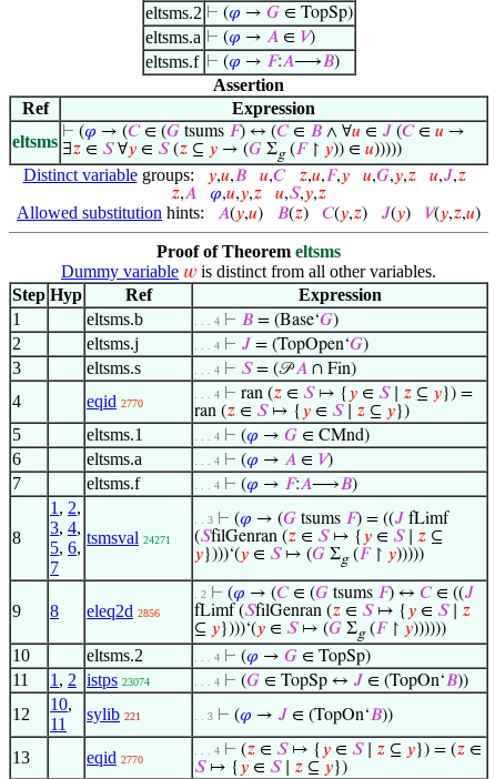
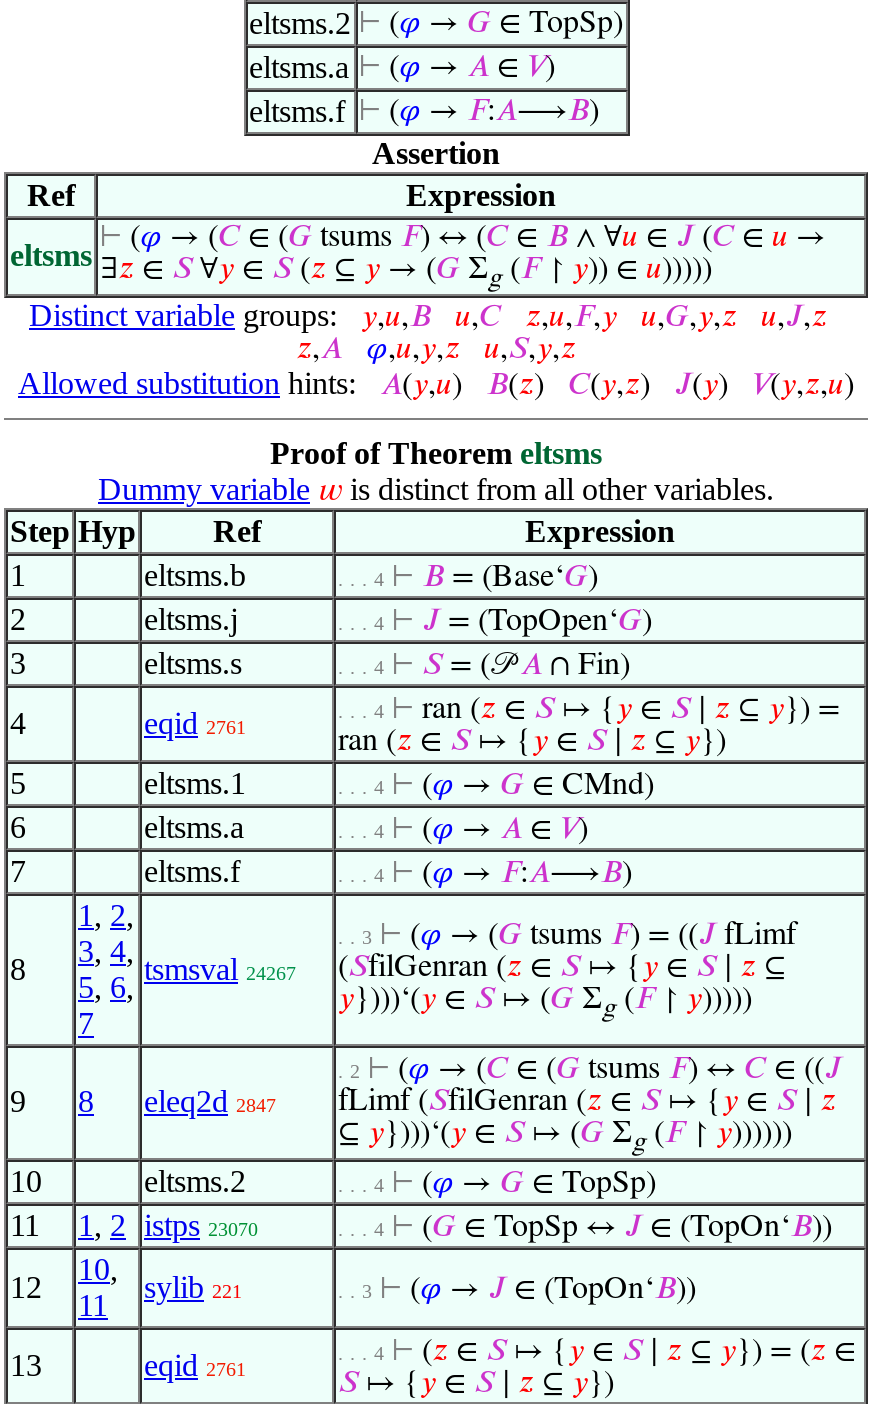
- eqid 2770
+ eqid 2761

- tsmsval 24271
+ tsmsval 24267

- eleq2d 2856
+ eleq2d 2847

- 11 1, 2 istps 23074
+ 11 1, 2 istps 23070

- eqid 2770
+ eqid 2761
